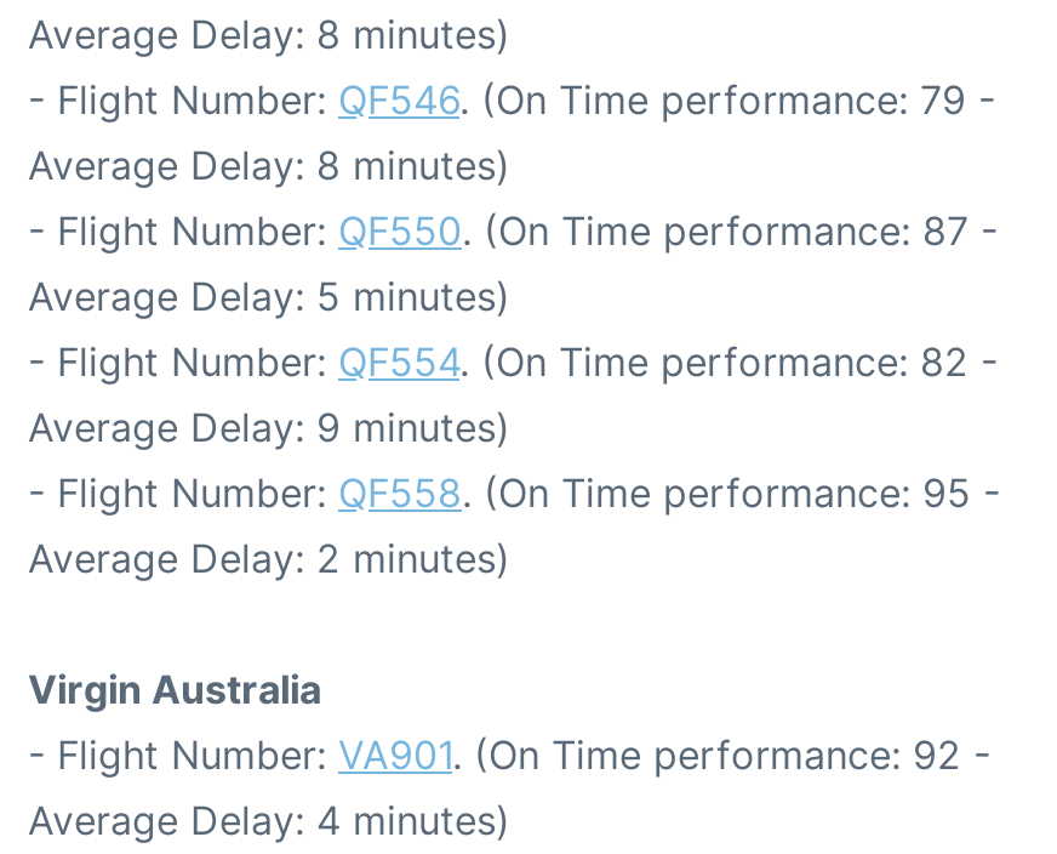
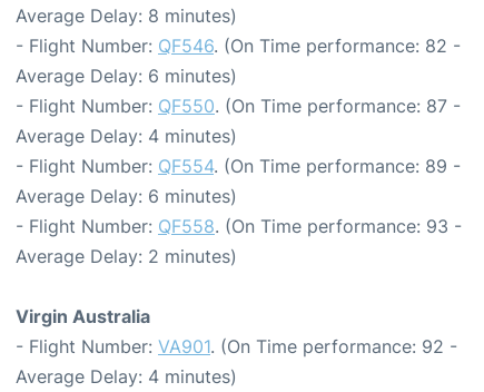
- - Flight Number: QF546. (On Time performance: 79 -
+ - Flight Number: QF546. (On Time performance: 82 -

- Average Delay: 8 minutes)
+ Average Delay: 6 minutes)

- Average Delay: 5 minutes)
+ Average Delay: 4 minutes)

- - Flight Number: QF554. (On Time performance: 82 -
+ - Flight Number: QF554. (On Time performance: 89 -

- Average Delay: 9 minutes)
+ Average Delay: 6 minutes)

- - Flight Number: QF558. (On Time performance: 95 -
+ - Flight Number: QF558. (On Time performance: 93 -
